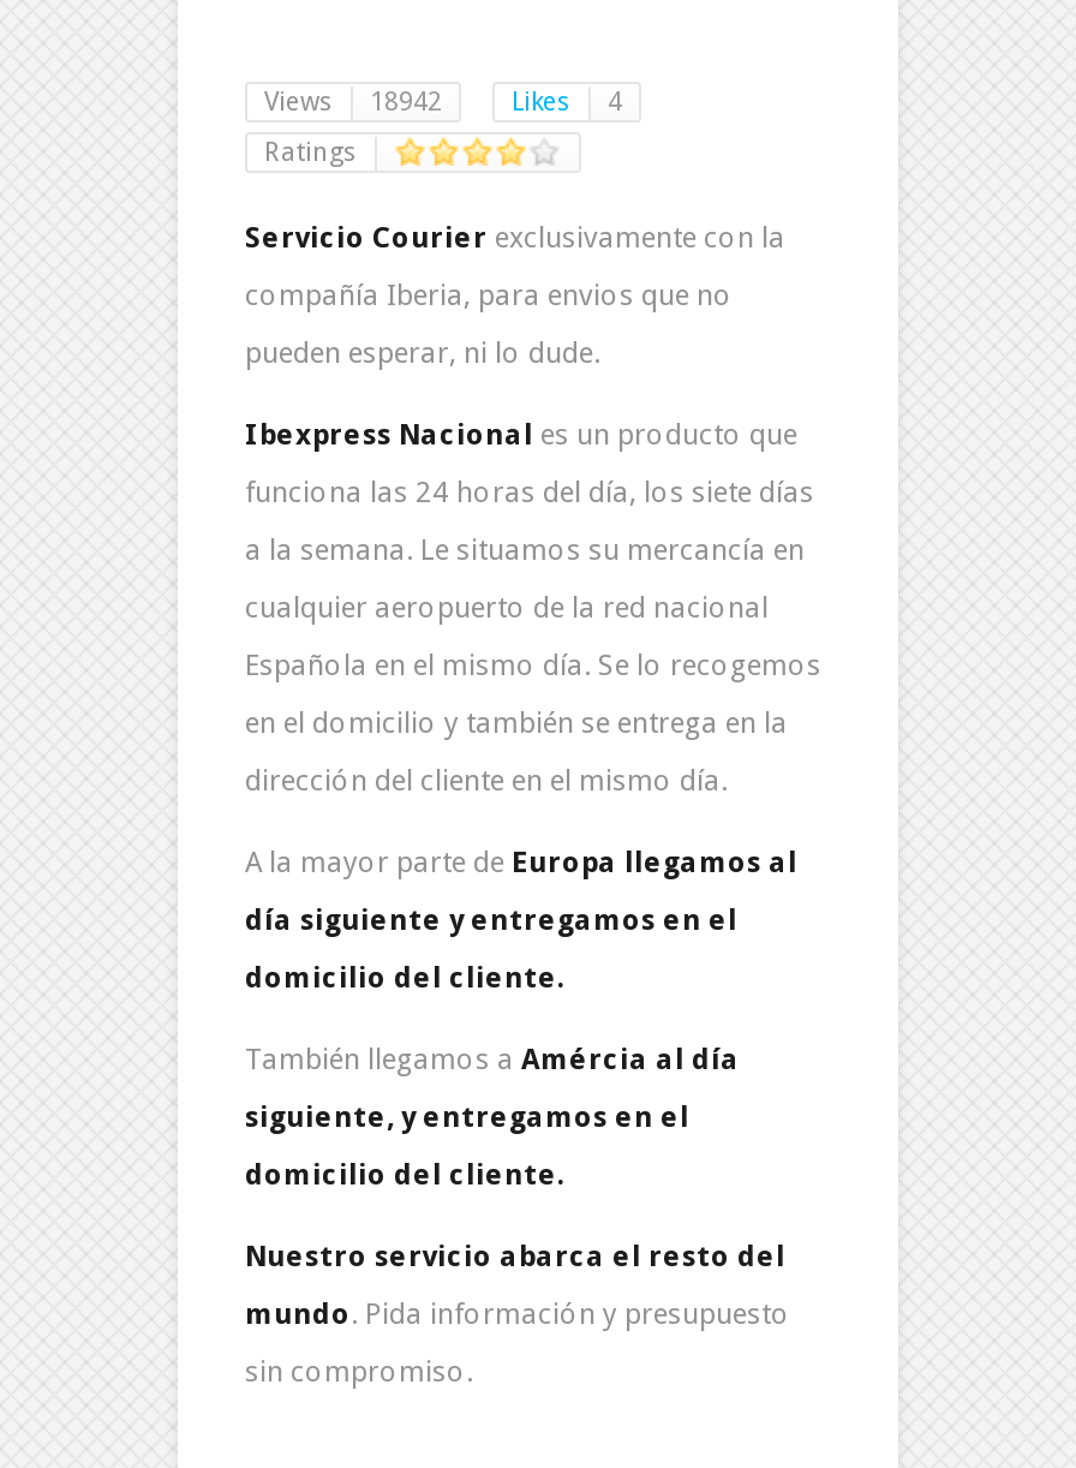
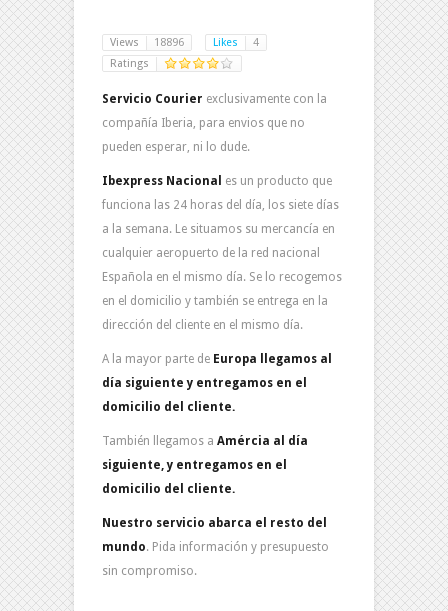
- Views 18942
+ Views 18896
